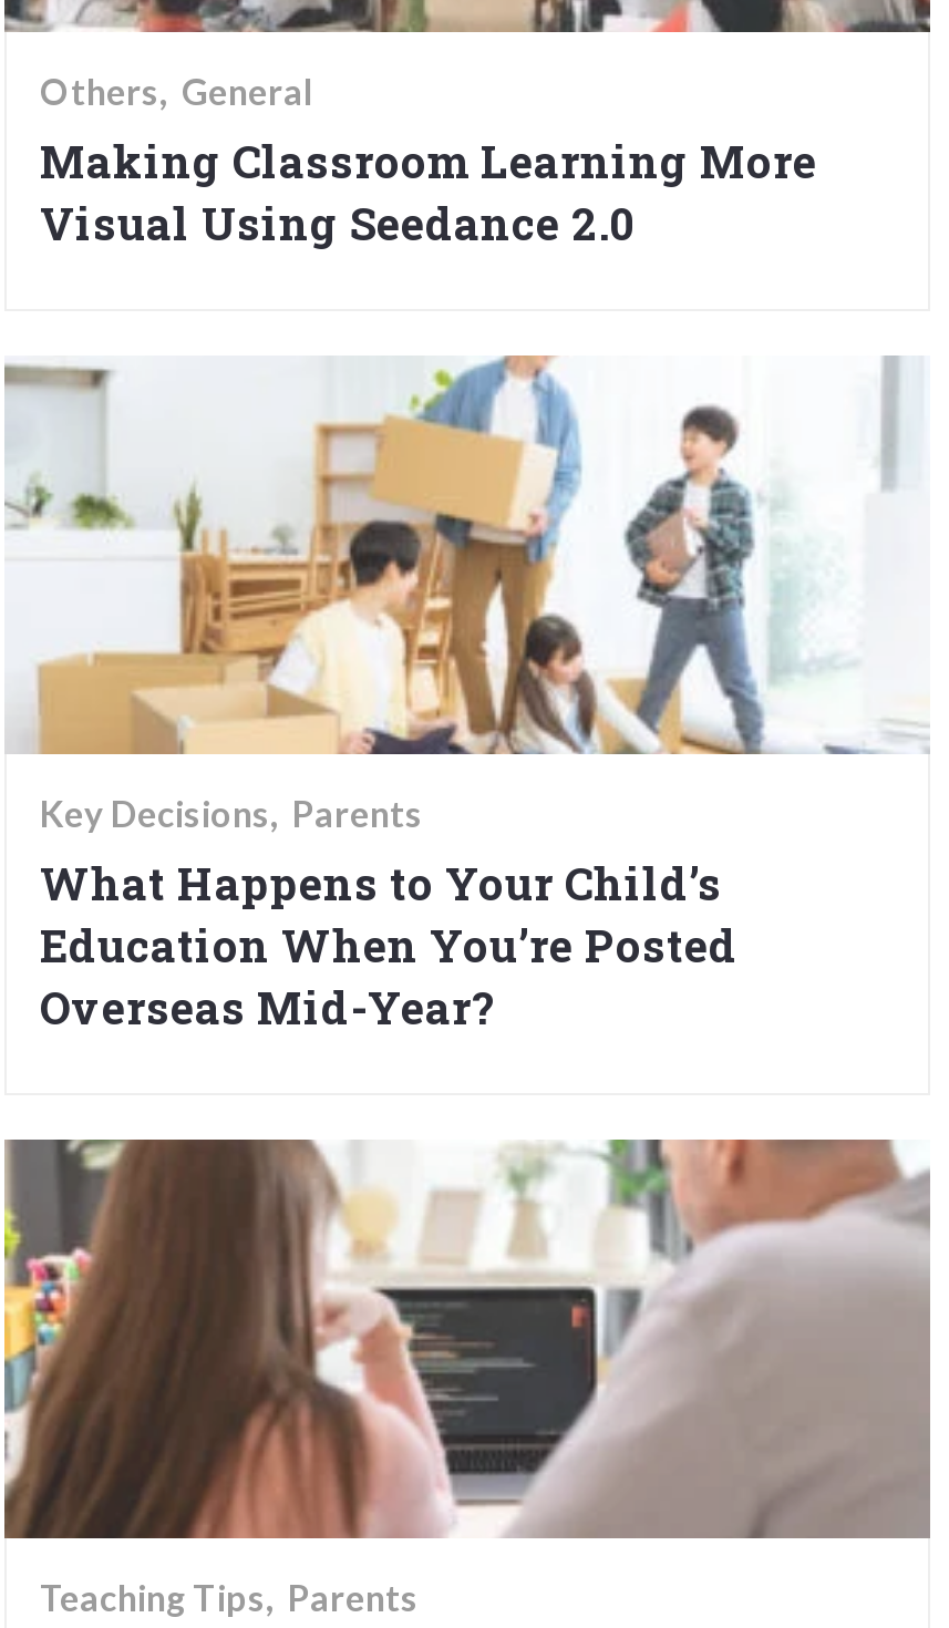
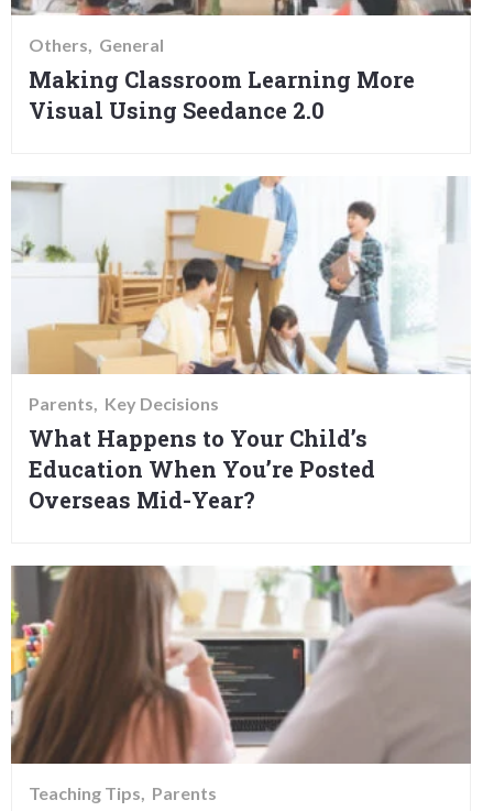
- Key Decisions Parents
+ Parents Key Decisions
